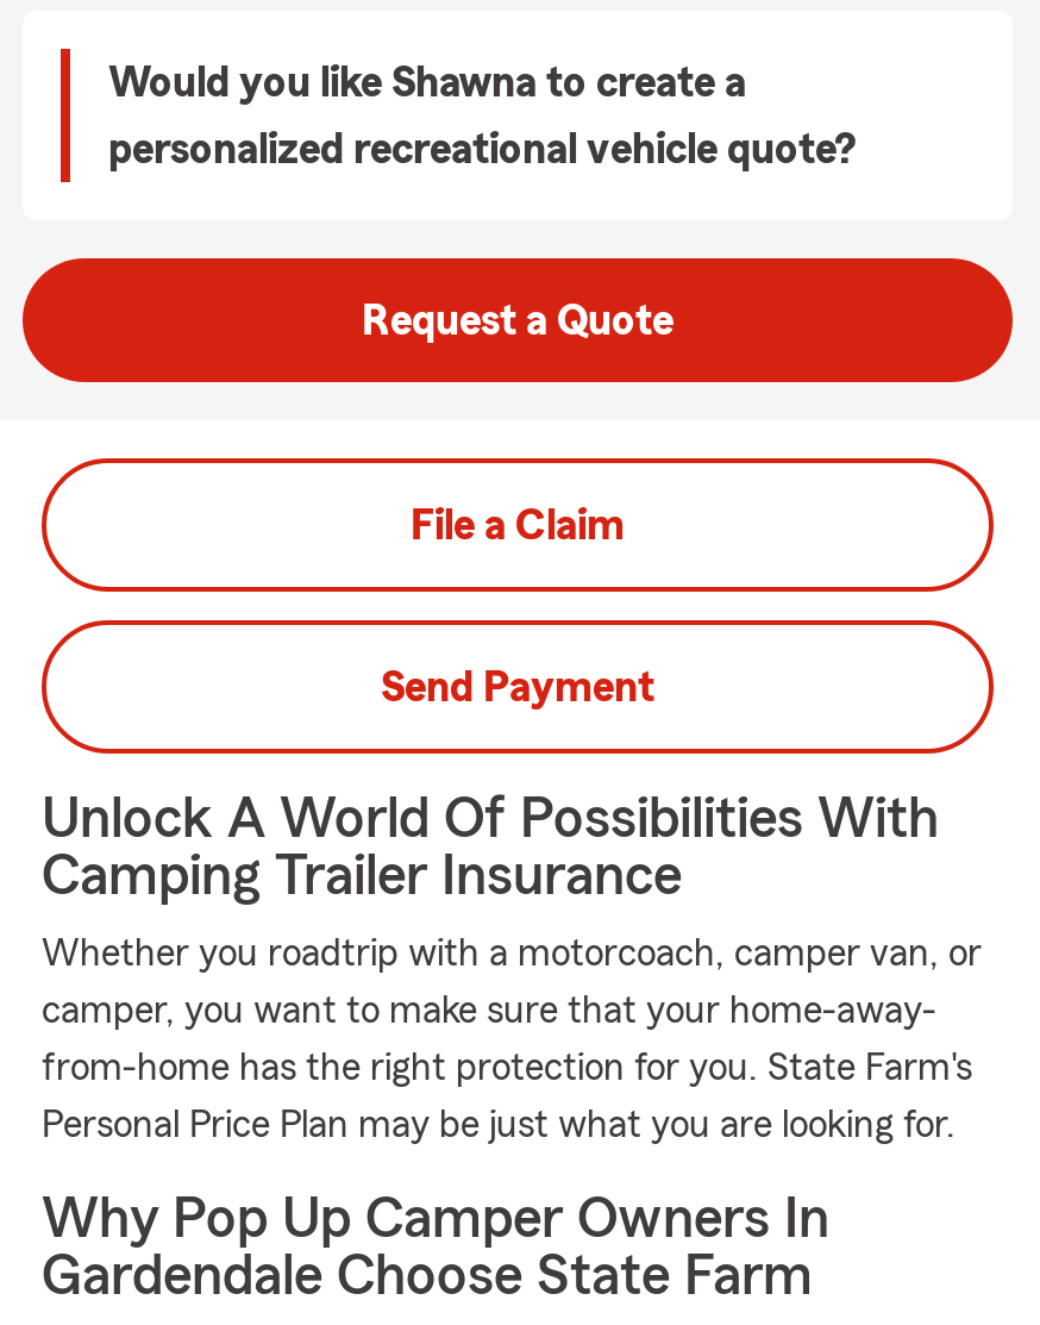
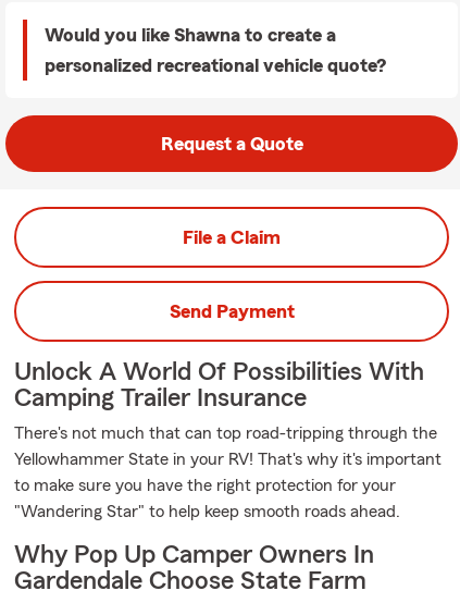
- Whether you roadtrip with a motorcoach, camper van, or
+ There's not much that can top road-tripping through the

- camper, you want to make sure that your home-away-
+ Yellowhammer State in your RV! That's why it's important

- from-home has the right protection for you. State Farm's
+ to make sure you have the right protection for your

- Personal Price Plan may be just what you are looking for.
+ "Wandering Star" to help keep smooth roads ahead.
